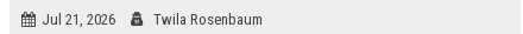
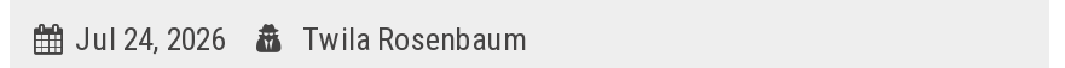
- Jul 21, 2026 Twila Rosenbaum
+ Jul 24, 2026 Twila Rosenbaum
